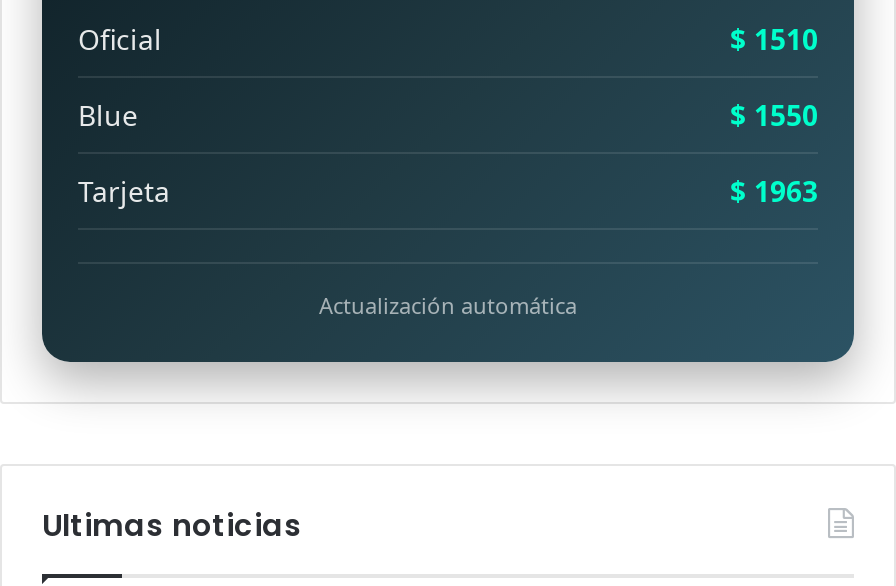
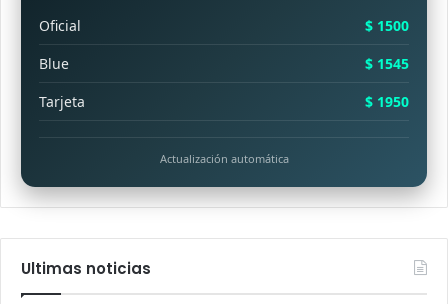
- $ 1510
+ $ 1500

- $ 1550
+ $ 1545

- $ 1963
+ $ 1950
